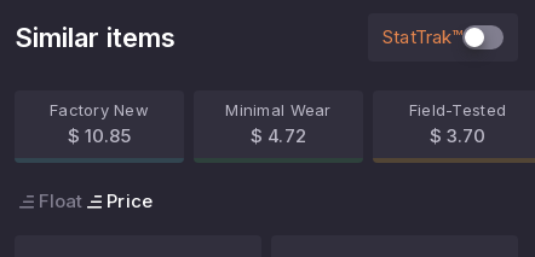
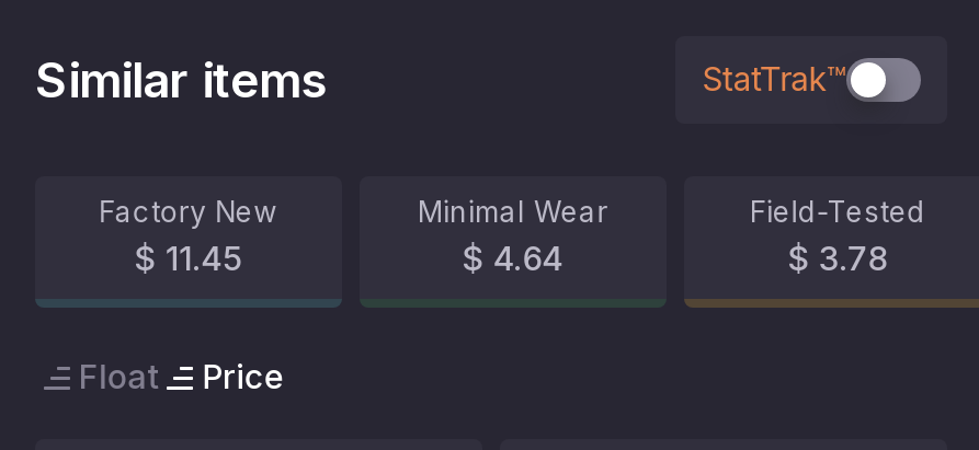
- $ 10.85
+ $ 11.45

- $ 4.72
+ $ 4.64

- $ 3.70
+ $ 3.78
